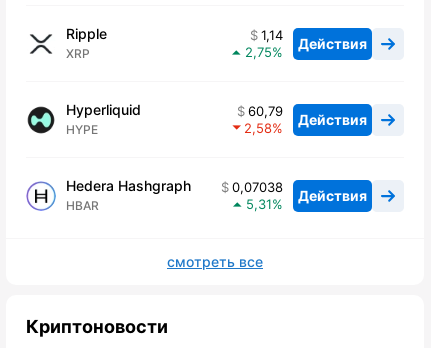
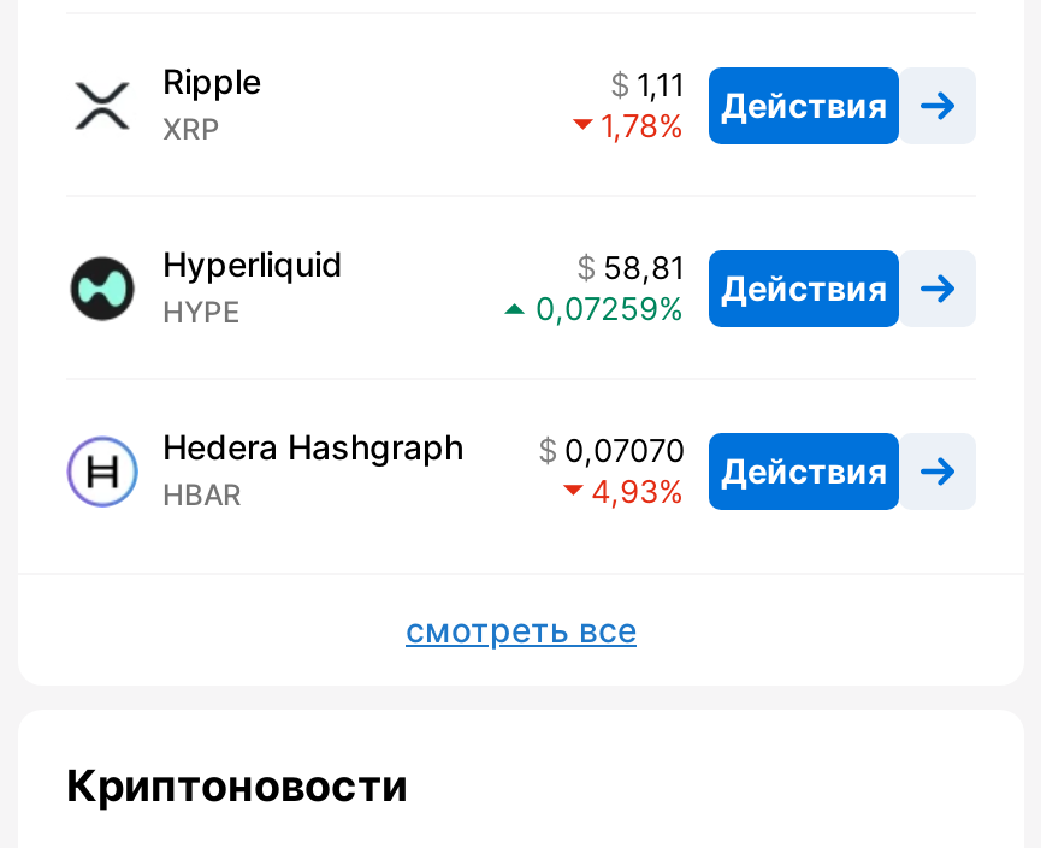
- 1,14 Действия
+ 1,11 Действия

- 2,75
+ 1,78

- 60,79 Действия
+ 58,81 Действия

- 2,58
+ 0,07259

- 0,07038 Действия
+ 0,07070 Действия

- 5,31
+ 4,93
